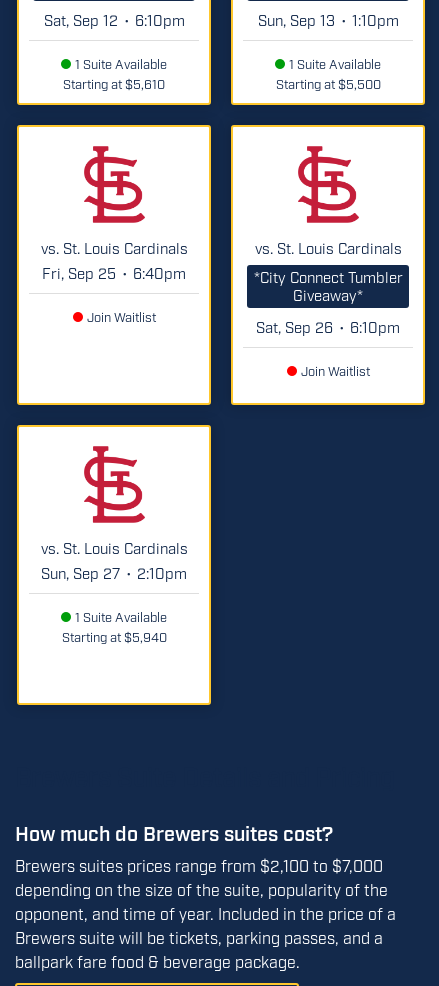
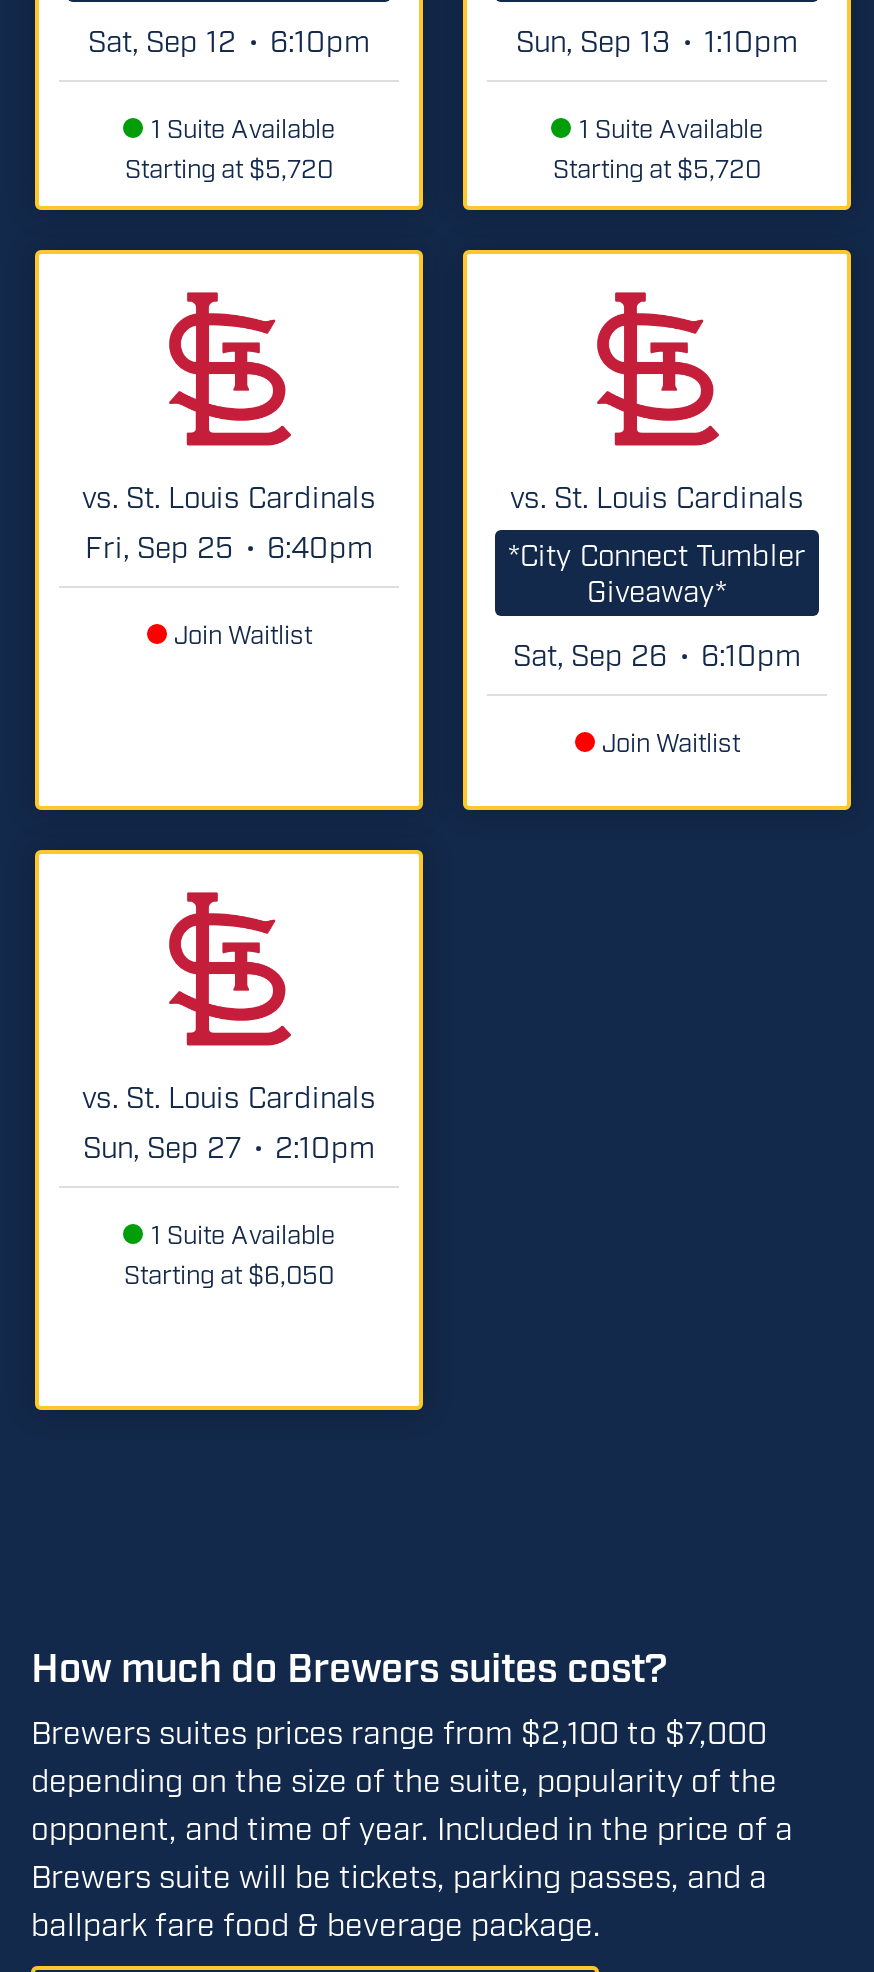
- Starting at $5,610
+ Starting at $5,720

- Starting at $5,500
+ Starting at $5,720

- Starting at $5,940
+ Starting at $6,050
